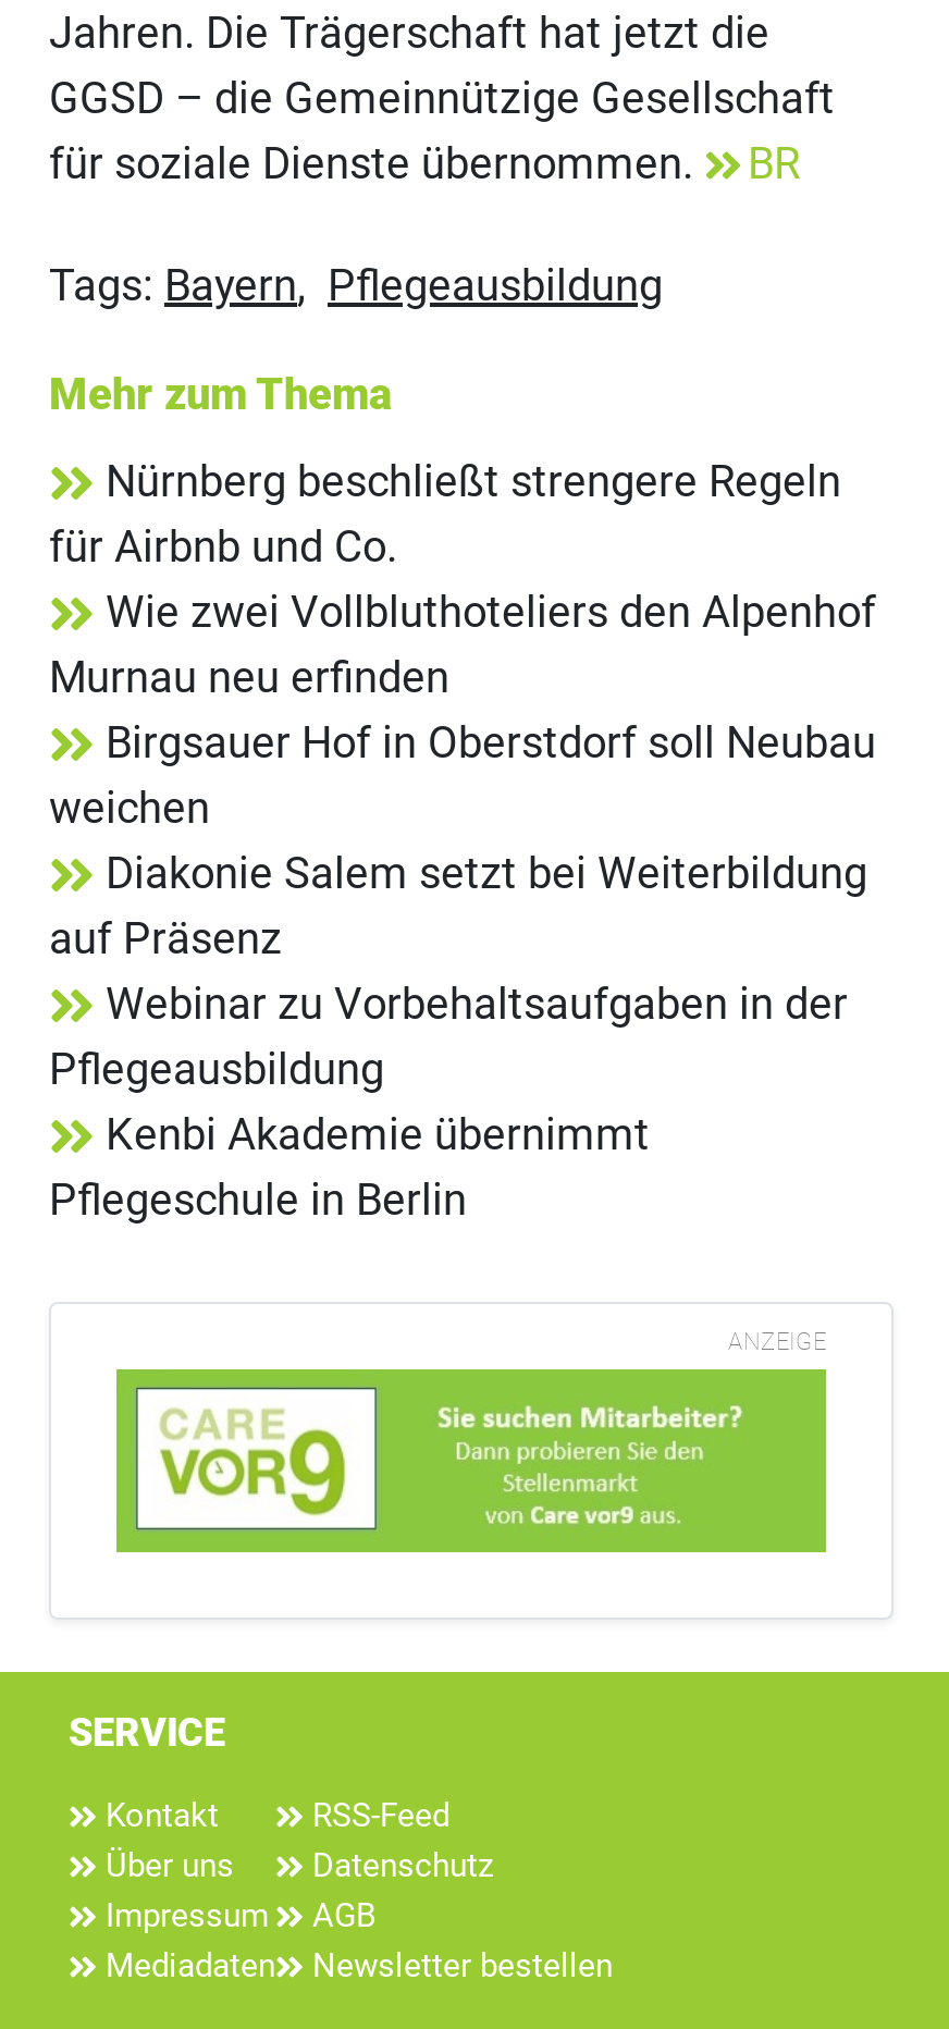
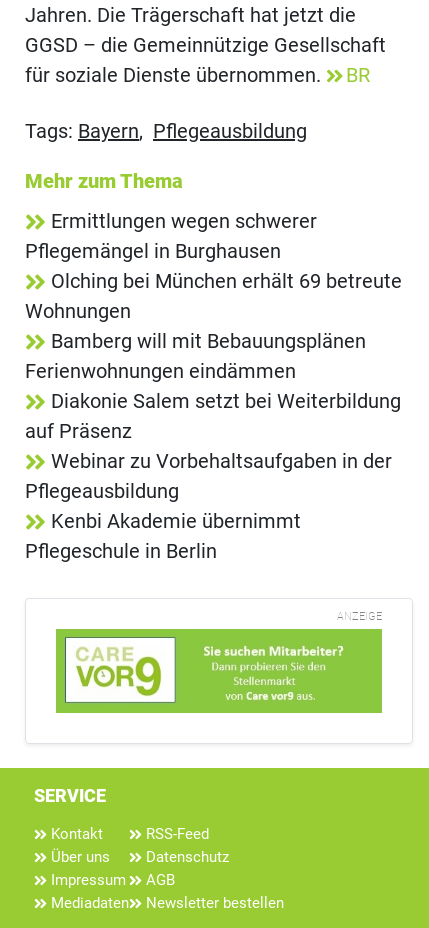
- Nürnberg beschließt strengere Regeln
- für Airbnb und Co.
- Wie zwei Vollbluthoteliers den Alpenhof
- Murnau neu erfinden
- Birgsauer Hof in Oberstdorf soll Neubau
- weichen
+ Ermittlungen wegen schwerer
+ Pflegemängel in Burghausen
+ Olching bei München erhält 69 betreute
+ Wohnungen
+ Bamberg will mit Bebauungsplänen
+ Ferienwohnungen eindämmen
